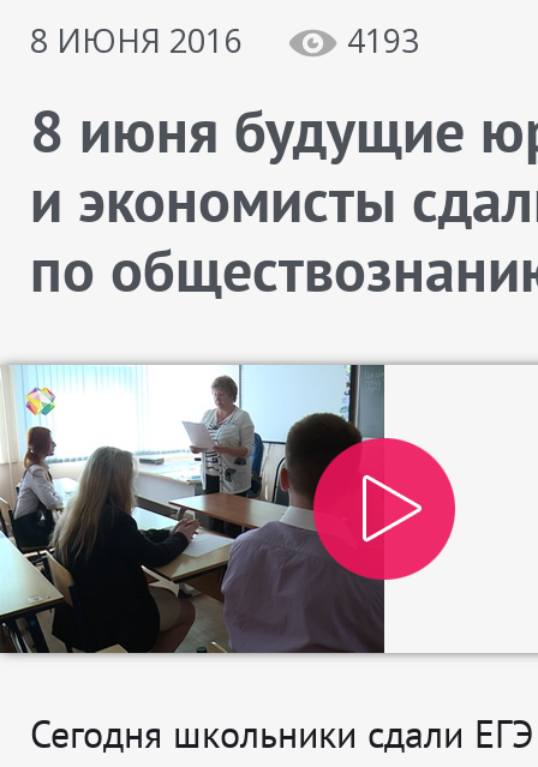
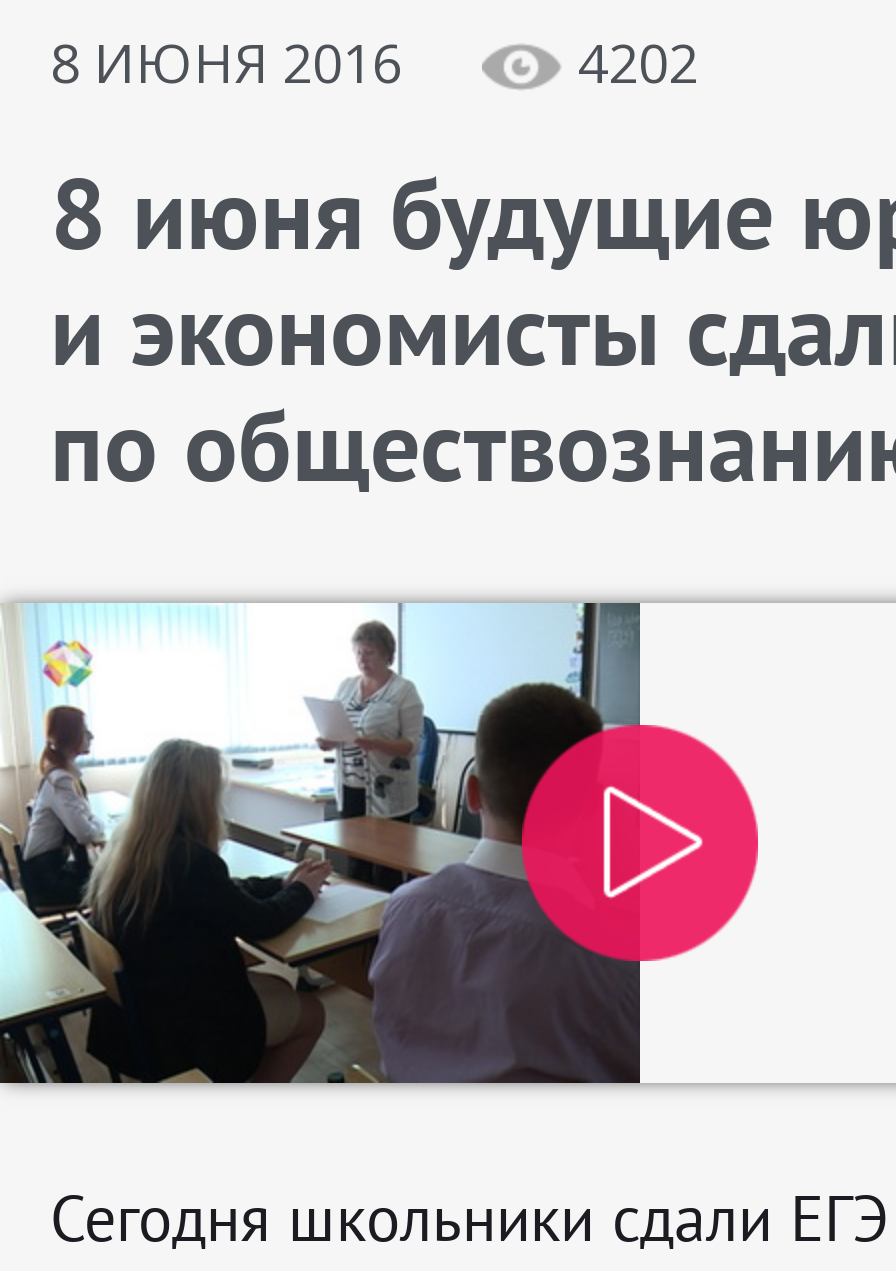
- 8 ИЮНЯ 2016 4193
+ 8 ИЮНЯ 2016 4202
